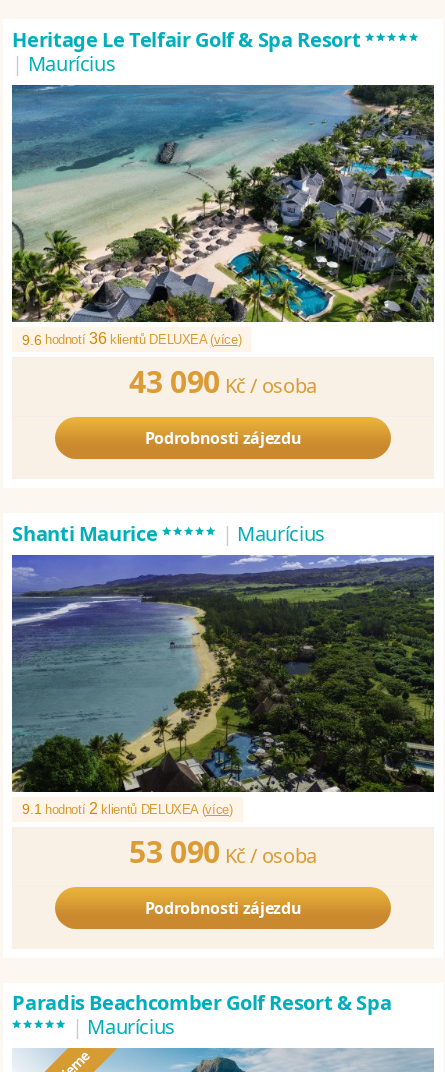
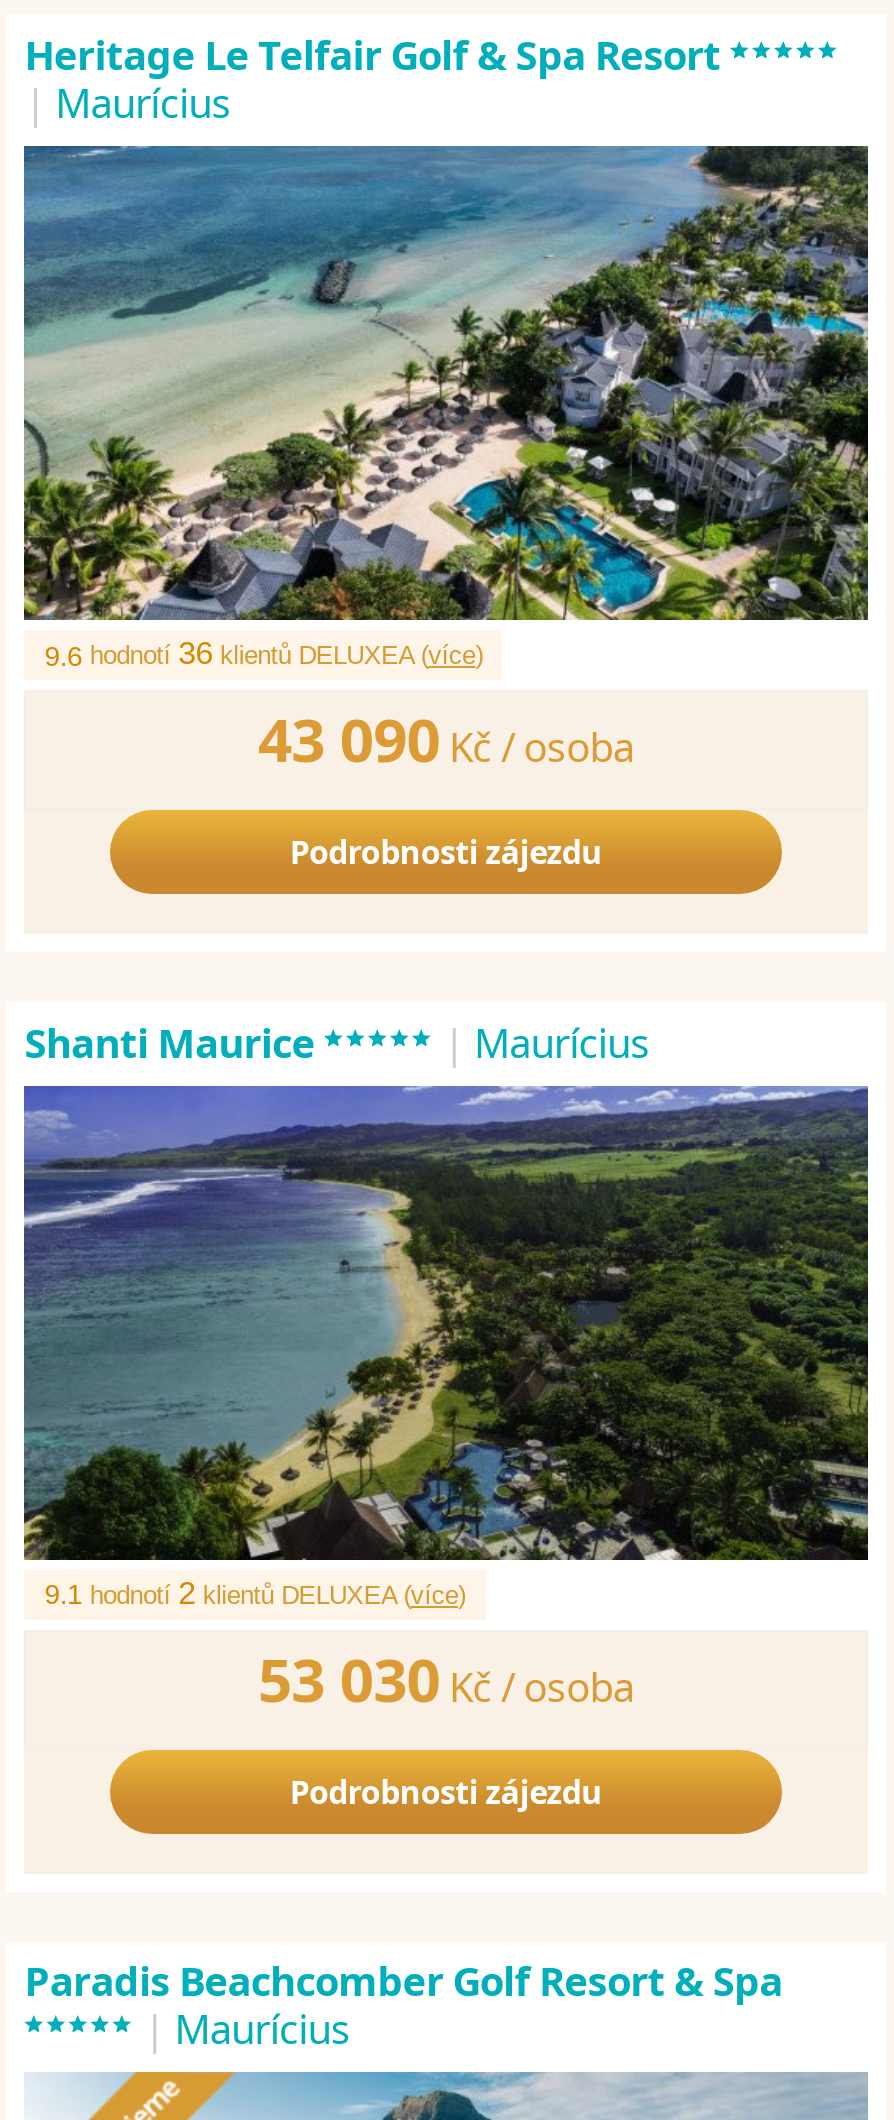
- 53 090 Kč /osoba
+ 53 030 Kč /osoba
